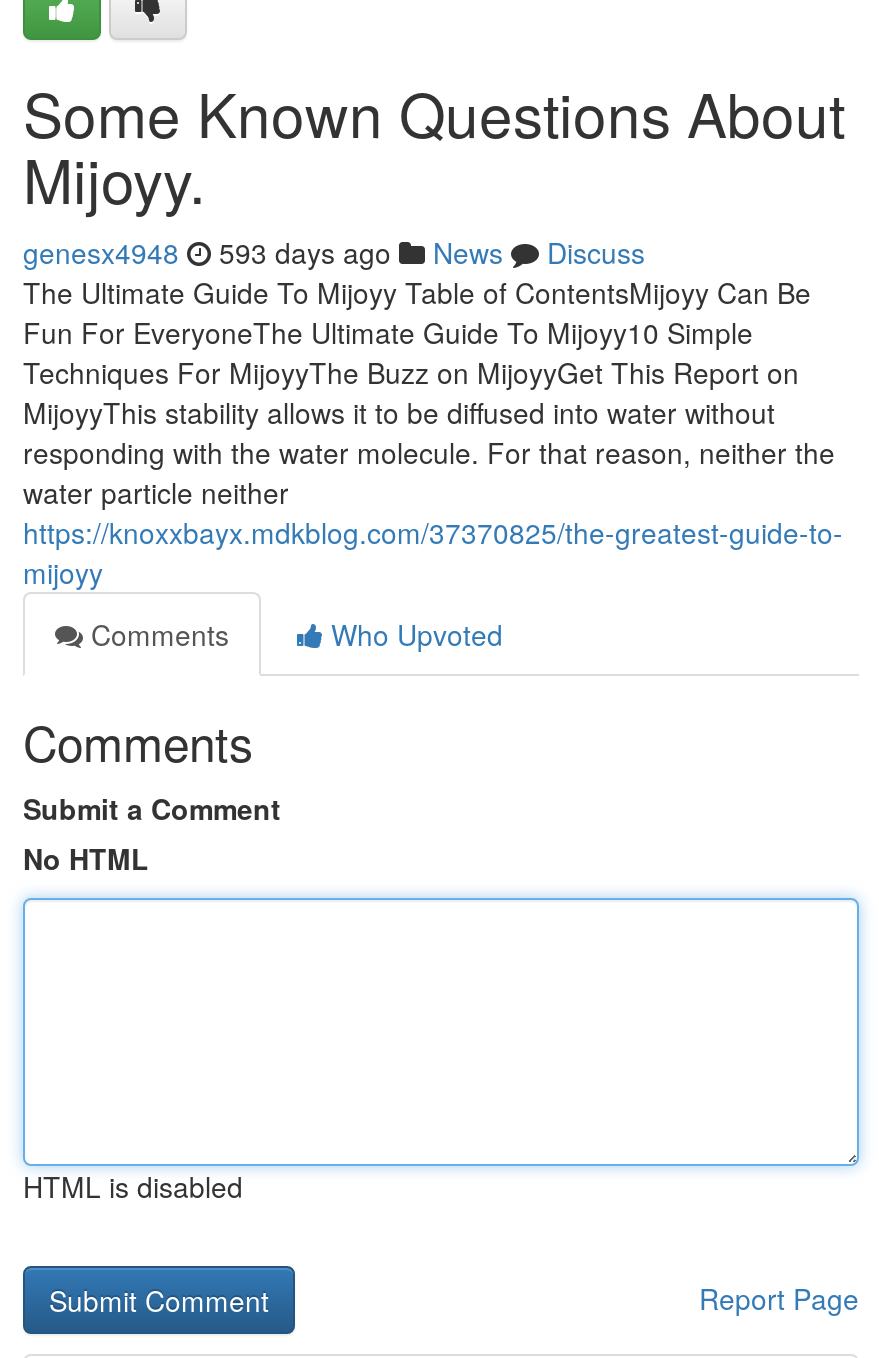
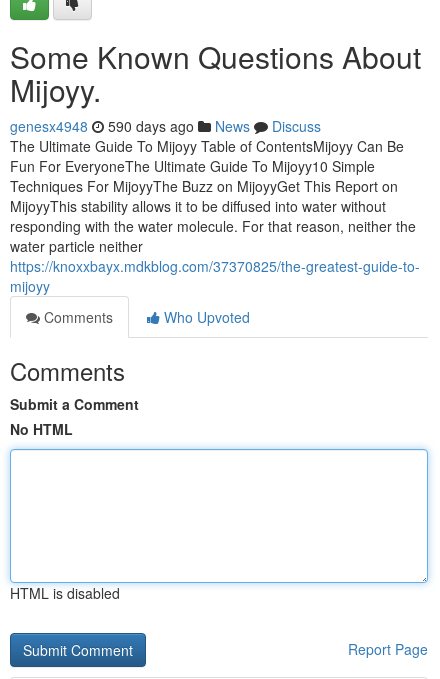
- genesx4948 593 days ago News Discuss
+ genesx4948 590 days ago News Discuss
